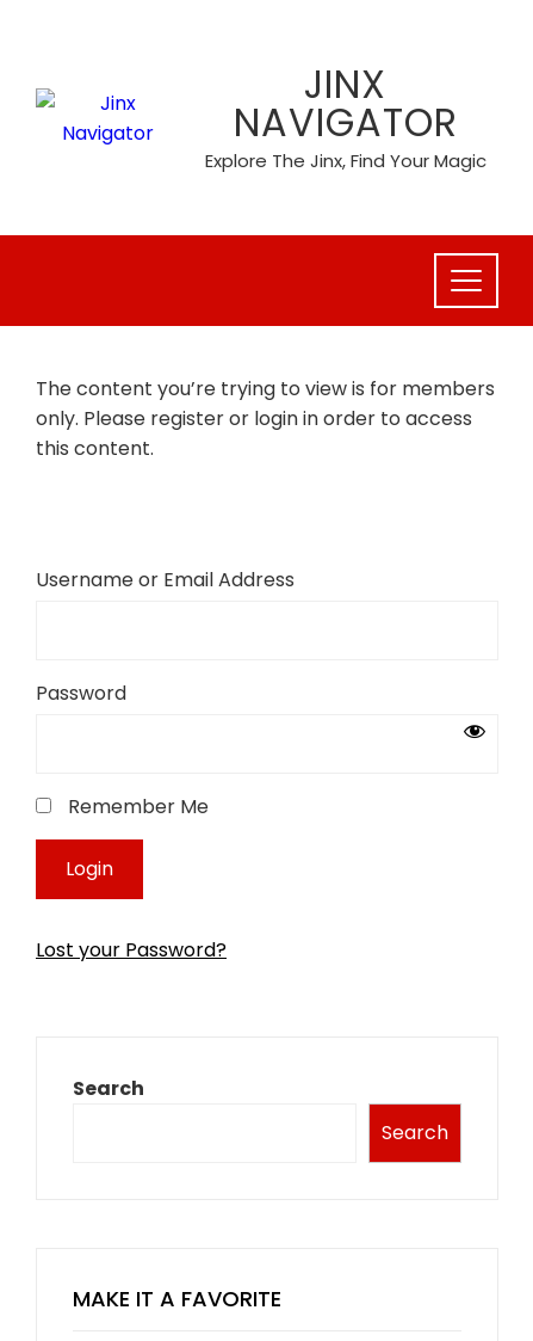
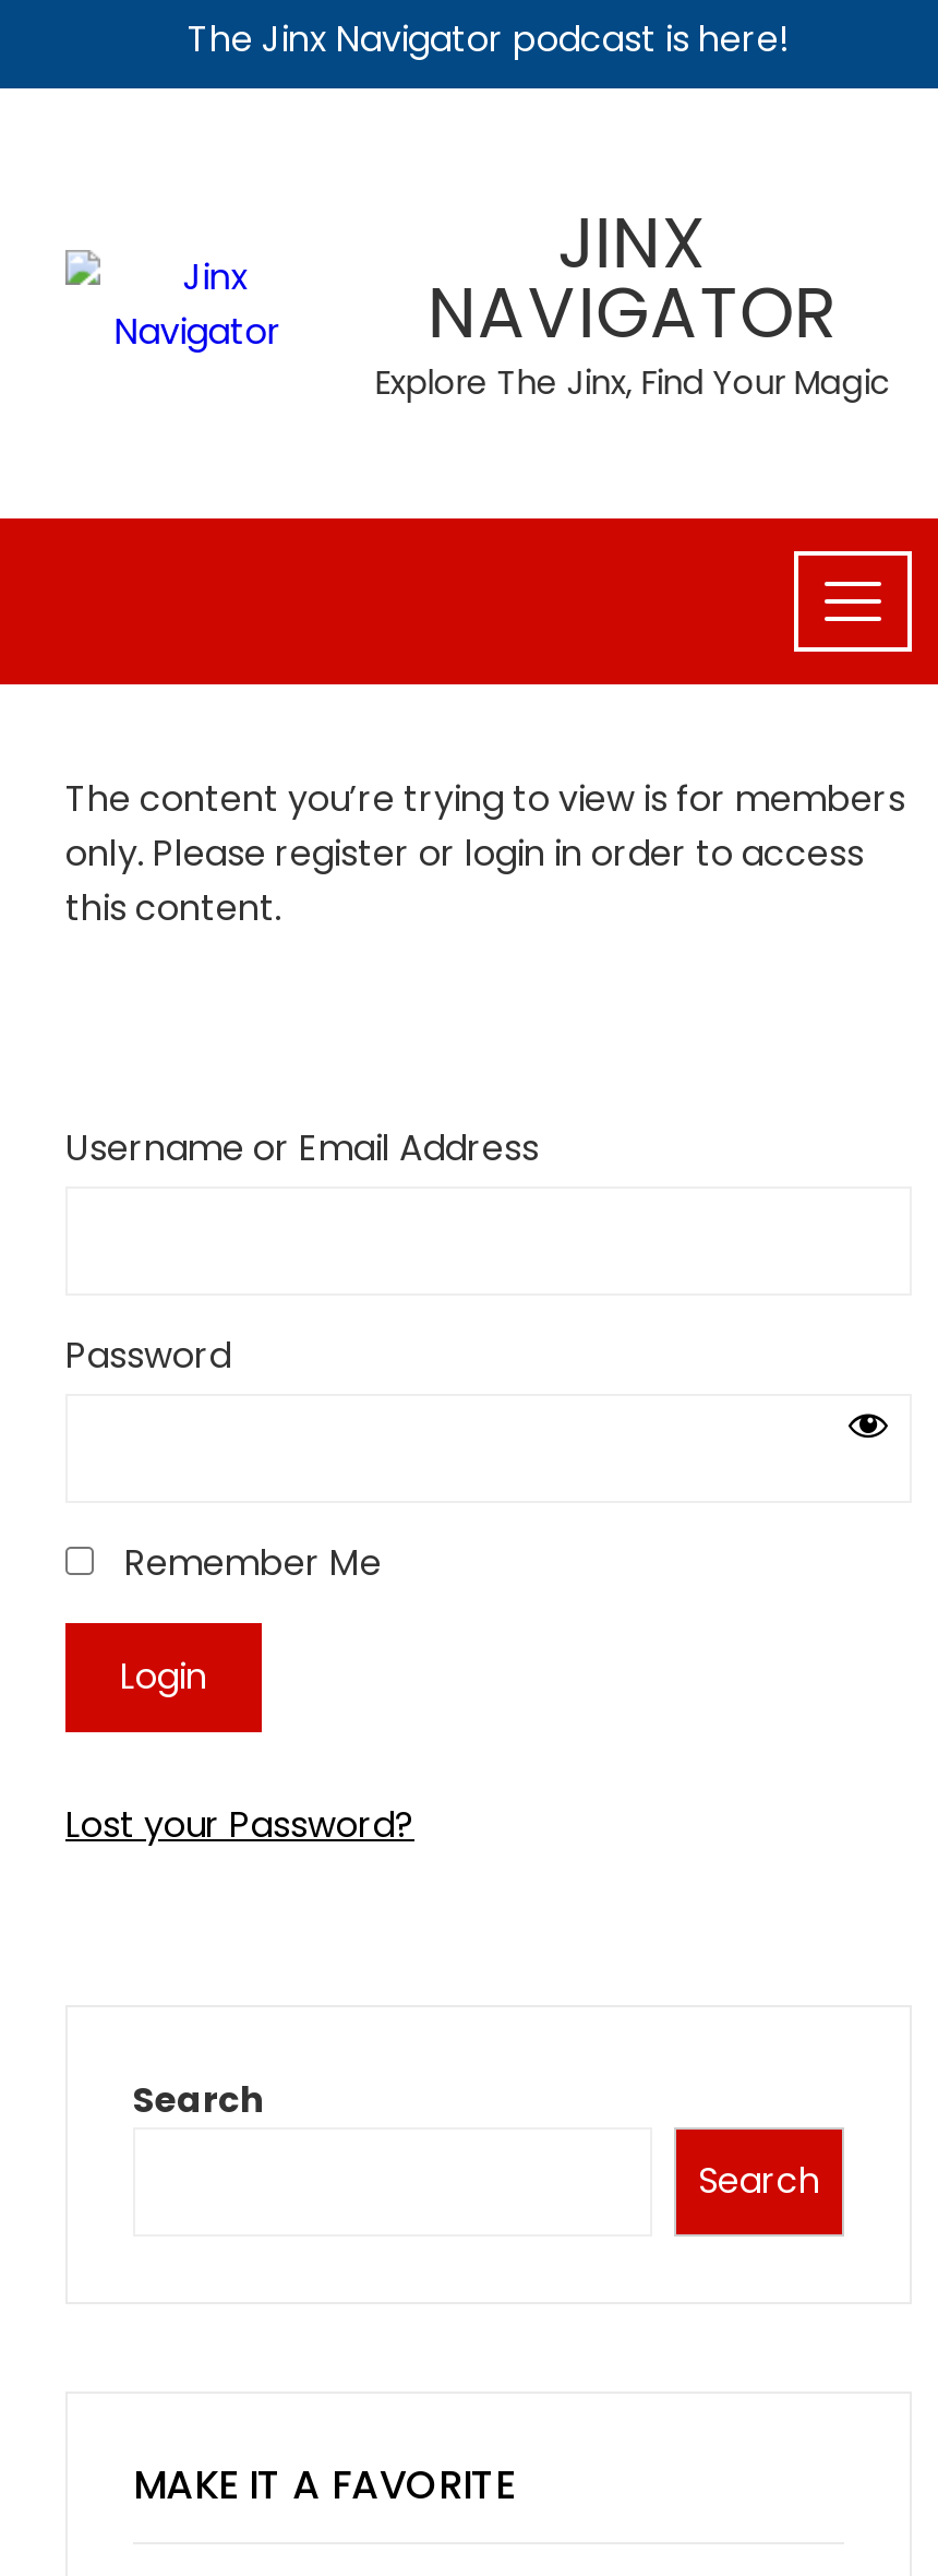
+ The Jinx Navigator podcast is here!
